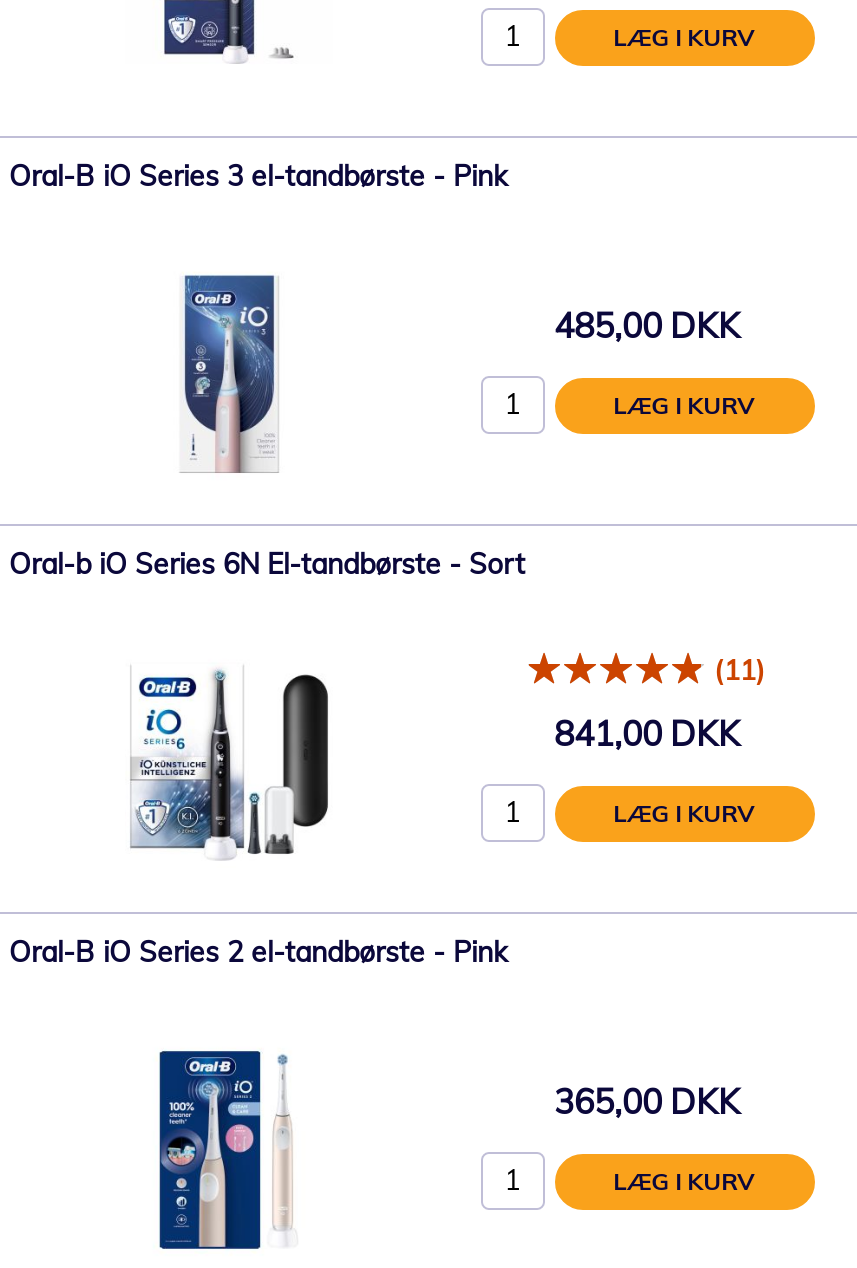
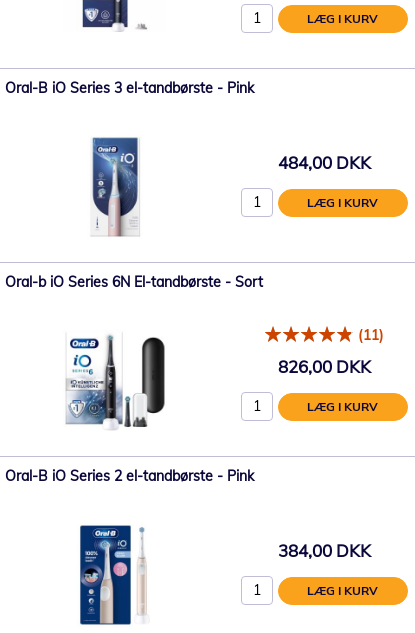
- 485,00 DKK
+ 484,00 DKK

- 841,00 DKK
+ 826,00 DKK

- 365,00 DKK
+ 384,00 DKK
